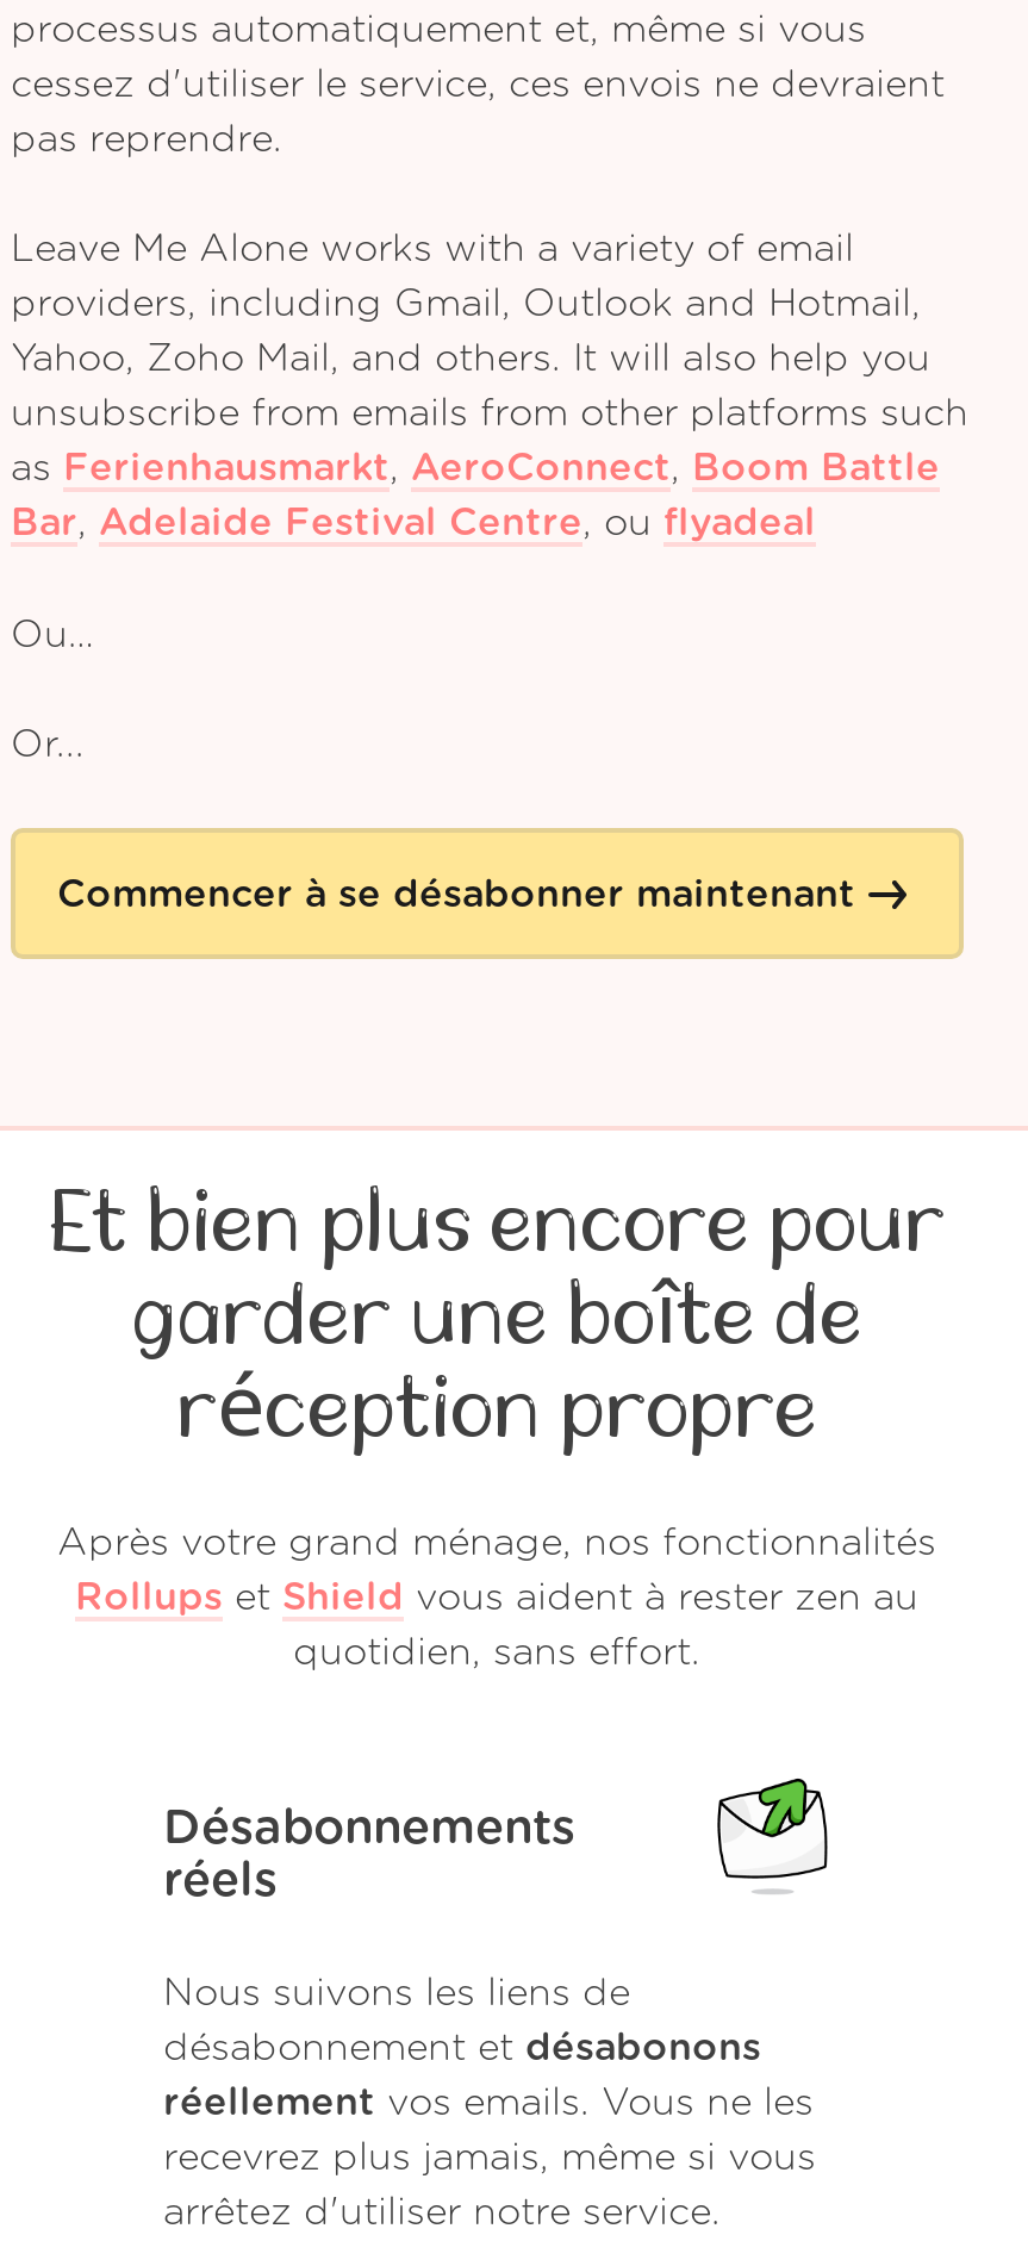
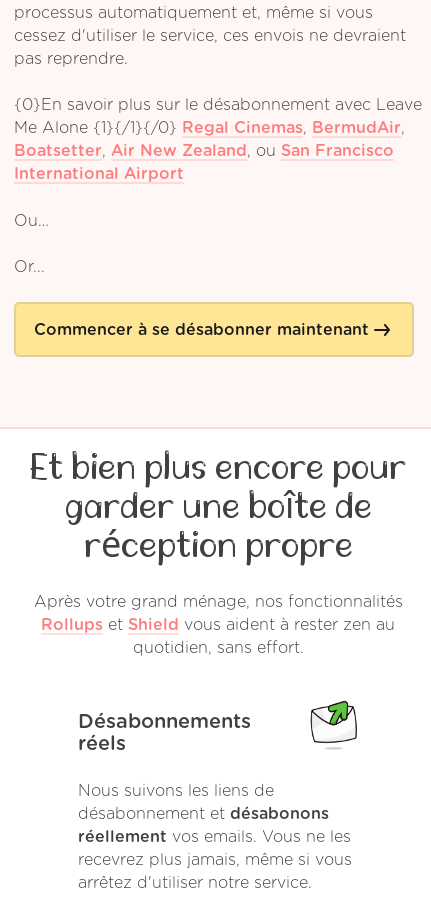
- Leave Me Alone works with a variety of email
- providers, including Gmail, Outlook and Hotmail,
- Yahoo, Zoho Mail, and others. It will also help you
- unsubscribe from emails from other platforms such
- as Ferienhausmarkt, AeroConnect, Boom Battle
- Bar, Adelaide Festival Centre, ou flyadeal
+ {0}En savoir plus sur le désabonnement avec Leave
+ Me Alone {1}{/1}{/0} Regal Cinemas, BermudAir,
+ Boatsetter, Air New Zealand, ou San Francisco
+ International Airport
